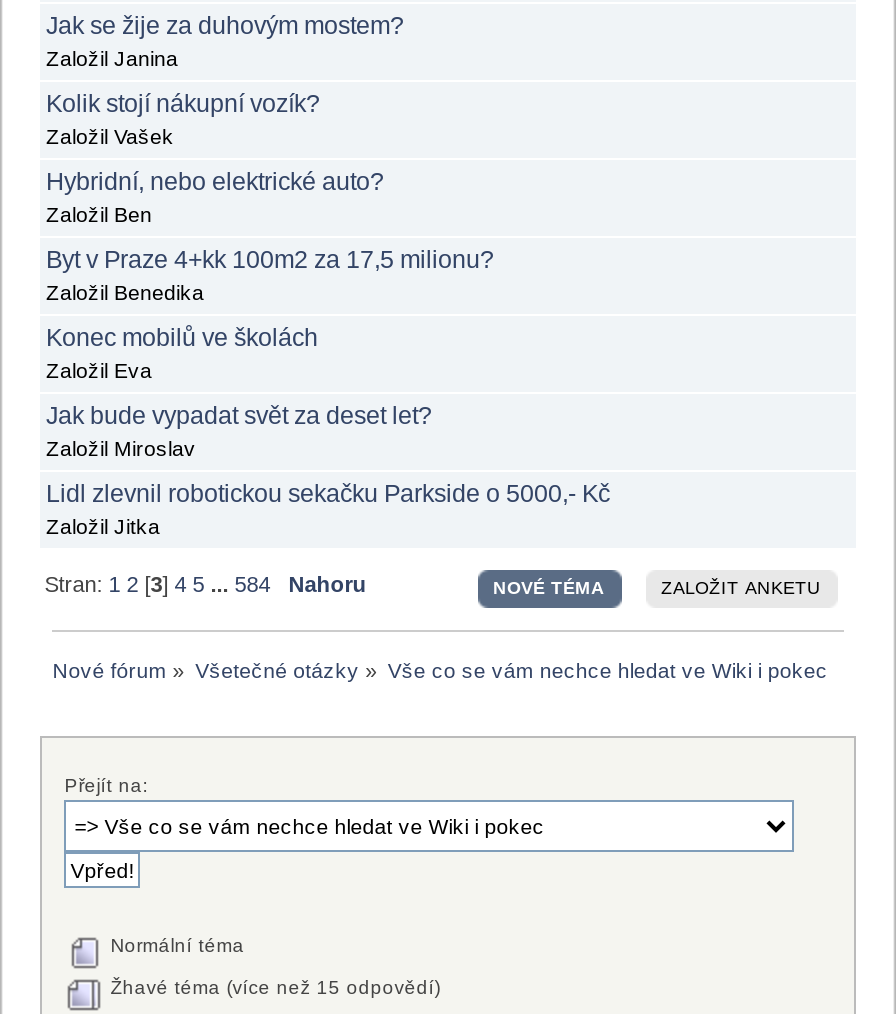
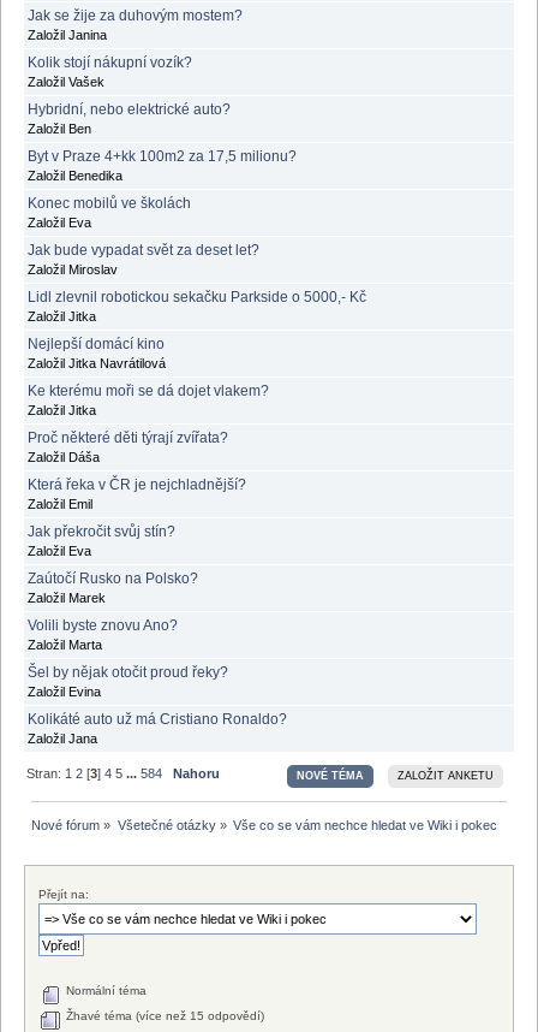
+ Nejlepší domácí kino
+ Založil Jitka Navrátilová
+ Ke kterému moři se dá dojet vlakem?
+ Založil Jitka
+ Proč některé děti týrají zvířata?
+ Založil Dáša
+ Která řeka v ČR je nejchladnější?
+ Založil Emil
+ Jak překročit svůj stín?
+ Založil Eva
+ Zaútočí Rusko na Polsko?
+ Založil Marek
+ Volili byste znovu Ano?
+ Založil Marta
+ Šel by nějak otočit proud řeky?
+ Založil Evina
+ Kolikáté auto už má Cristiano Ronaldo?
+ Založil Jana
